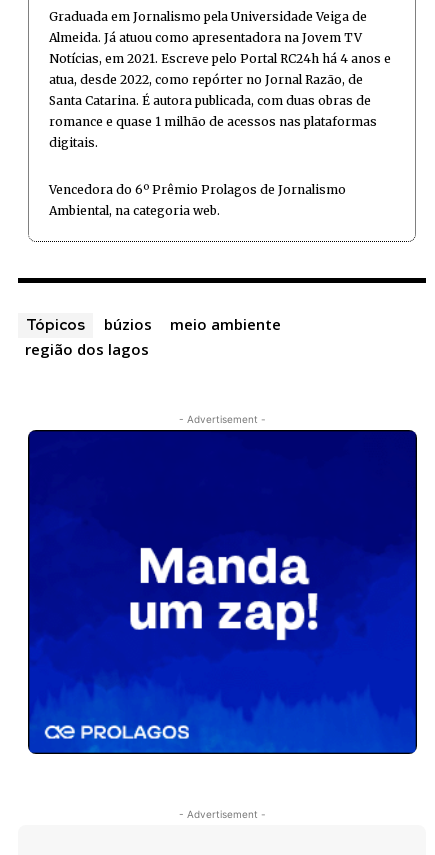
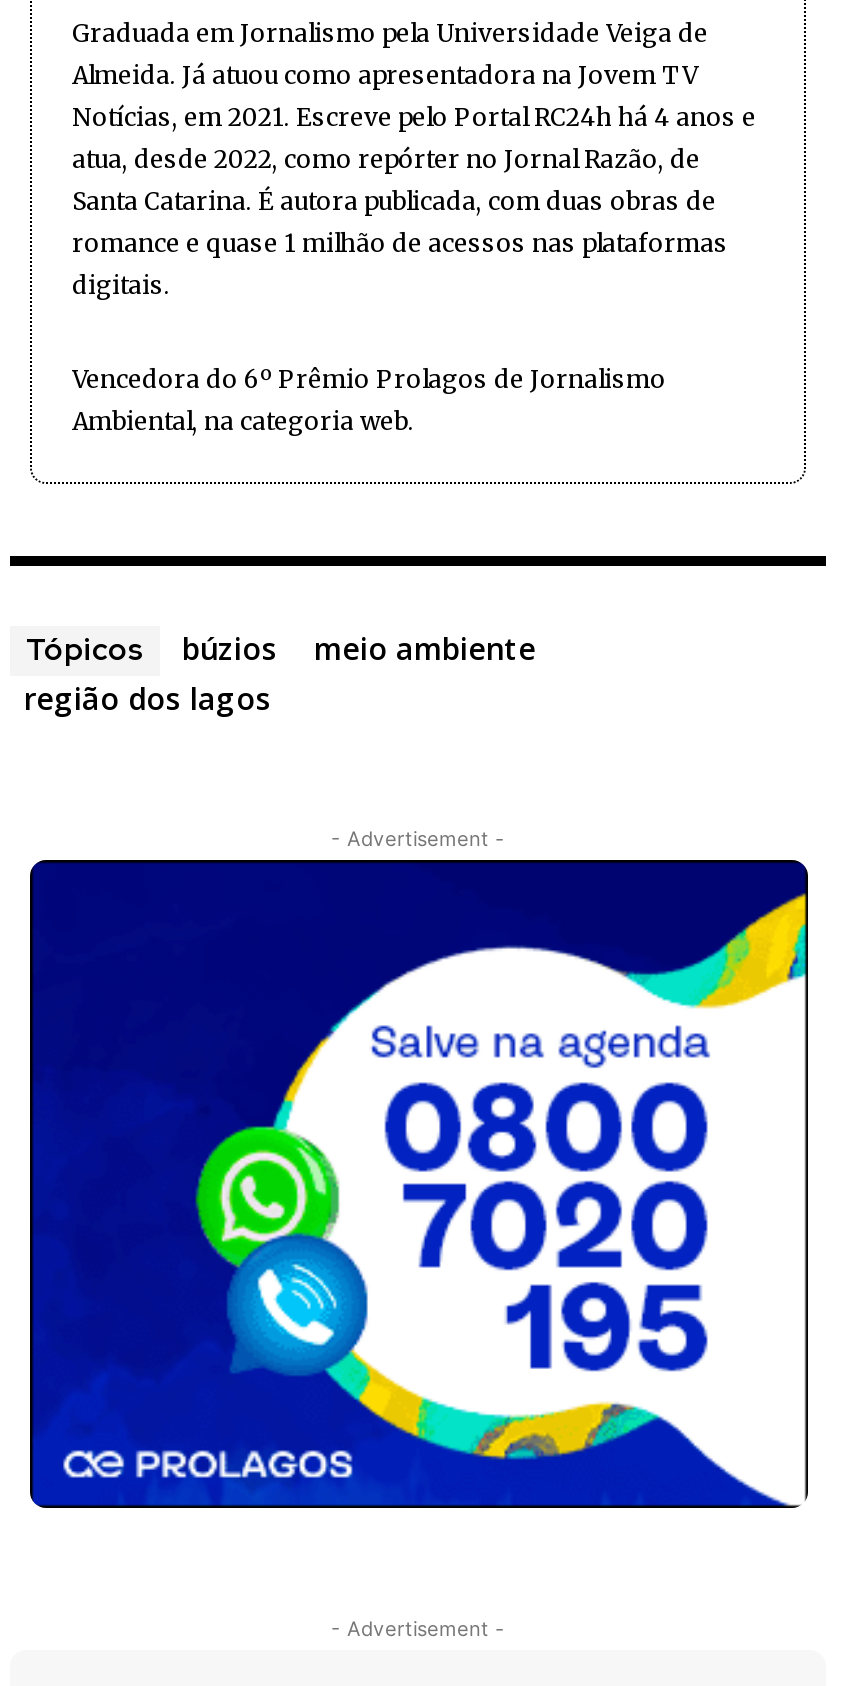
- [image]
+ [image]
